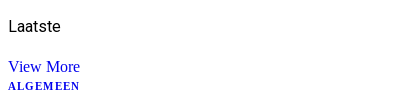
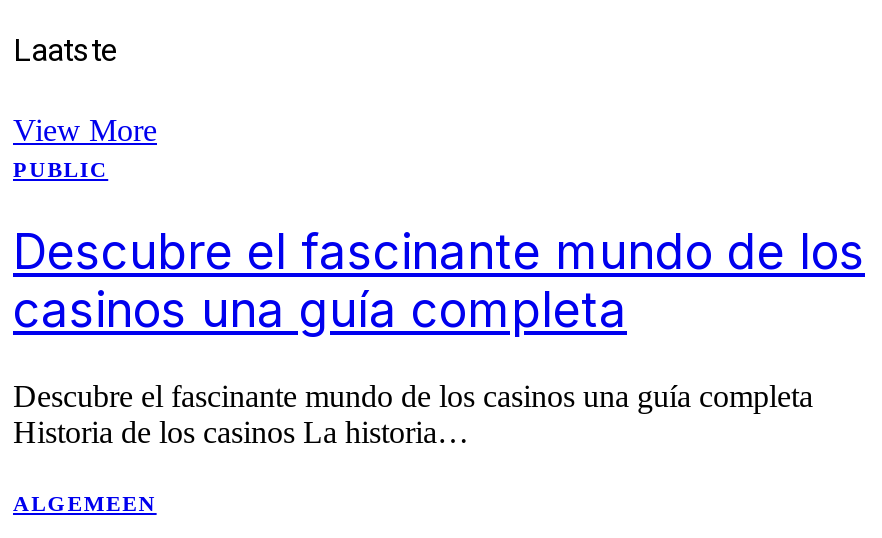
+ PUBLIC
+ Descubre el fascinante mundo de los
+ casinos una guía completa
+ Descubre el fascinante mundo de los casinos una guía completa
+ Historia de los casinos La historia…
